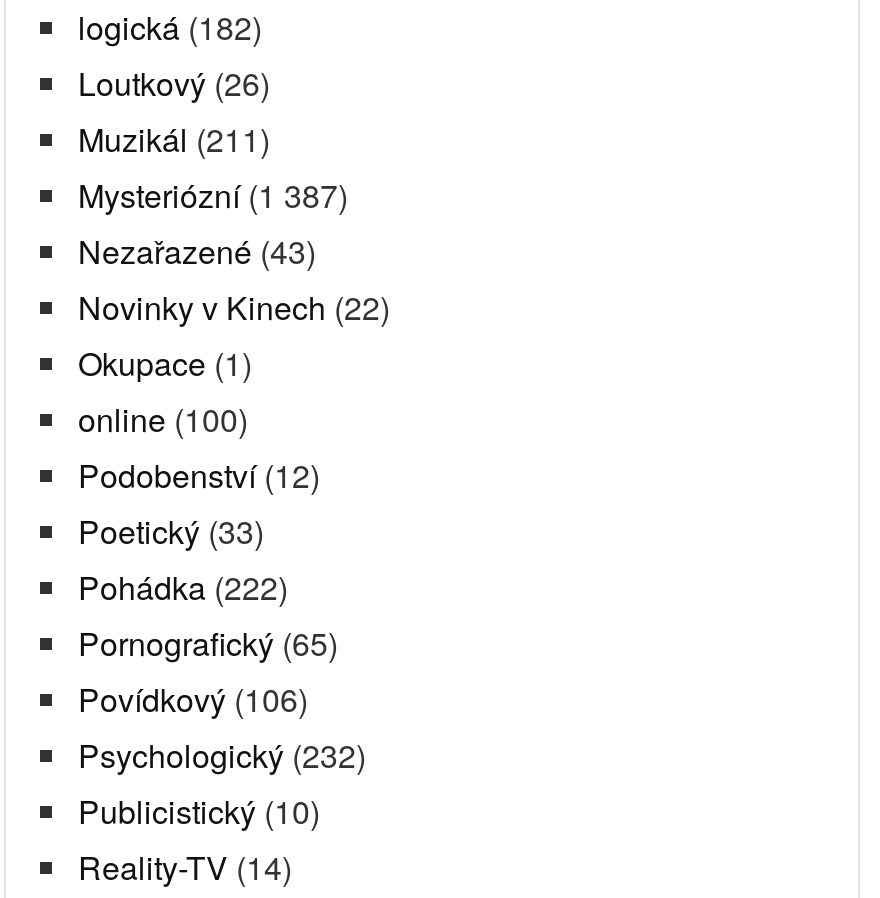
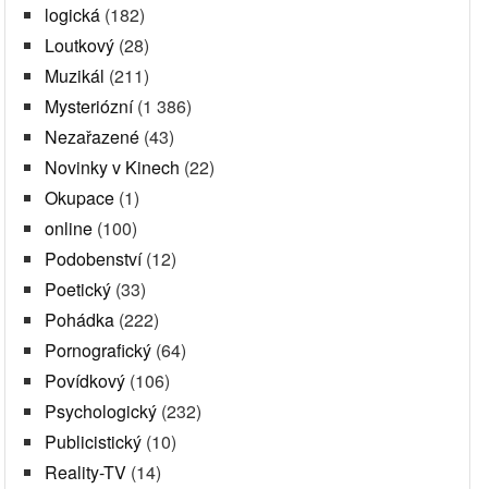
- Loutkový (26)
+ Loutkový (28)

- Mysteriózní (1 387)
+ Mysteriózní (1 386)

- Pornografický (65)
+ Pornografický (64)
